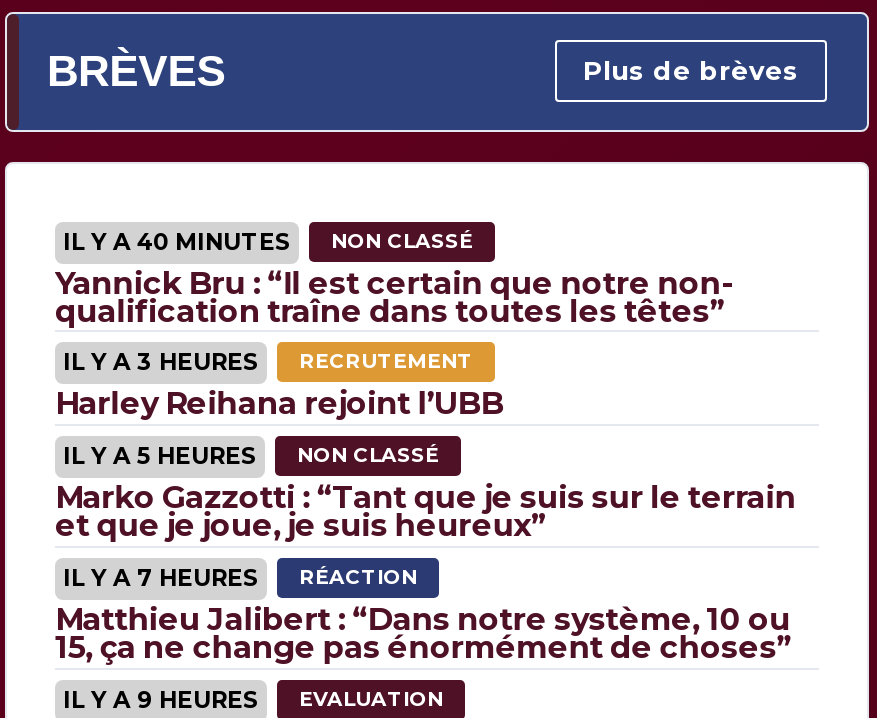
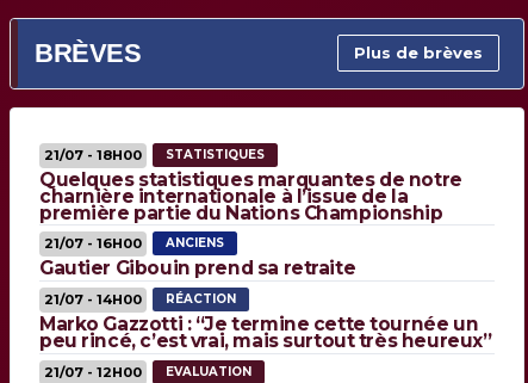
- IL Y A 40 MINUTES
- NON CLASSÉ
- Yannick Bru : “Il est certain que notre non-
- qualification traîne dans toutes les têtes”
- IL Y A 3 HEURES
- RECRUTEMENT
- Harley Reihana rejoint l’UBB
- IL Y A 5 HEURES
- NON CLASSÉ
- Marko Gazzotti : “Tant que je suis sur le terrain
- et que je joue, je suis heureux”
- IL Y A 7 HEURES
+ 21/07 - 18H00
+ STATISTIQUES
+ Quelques statistiques marquantes de notre
+ charnière internationale à l’issue de la
+ première partie du Nations Championship
+ 21/07 - 16H00
+ ANCIENS
+ Gautier Gibouin prend sa retraite
+ 21/07 - 14H00

- Matthieu Jalibert : “Dans notre système, 10 ou
- 15, ça ne change pas énormément de choses”
+ Marko Gazzotti : “Je termine cette tournée un
+ peu rincé, c’est vrai, mais surtout très heureux”

- IL Y A 9 HEURES EVALUATION
+ 21/07 - 12H00 EVALUATION
